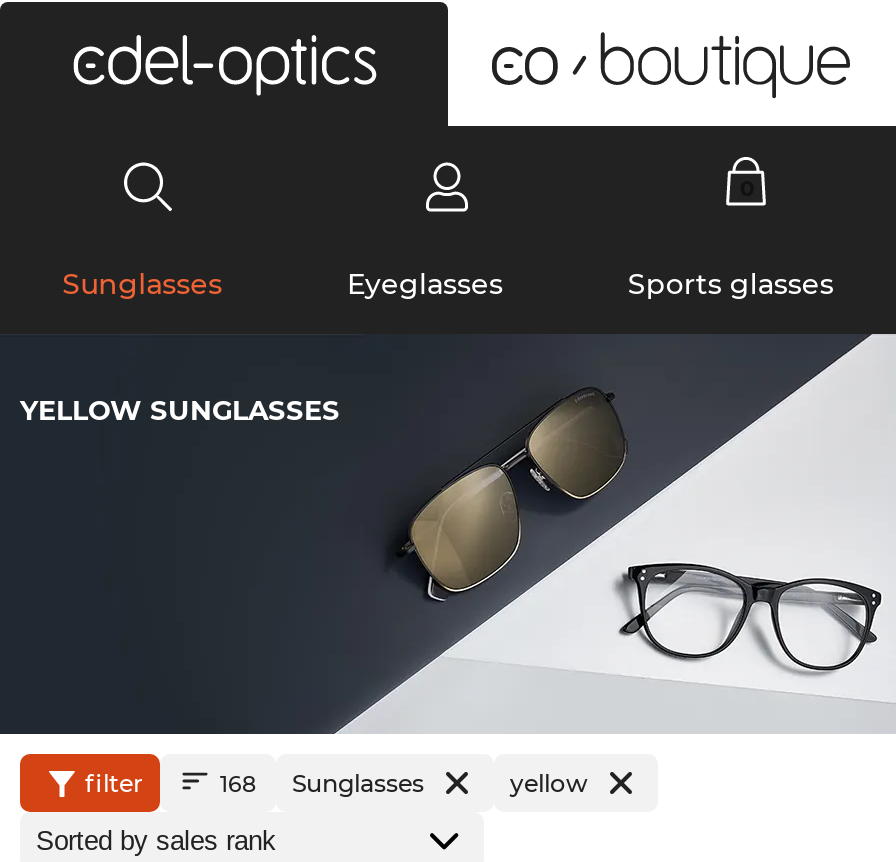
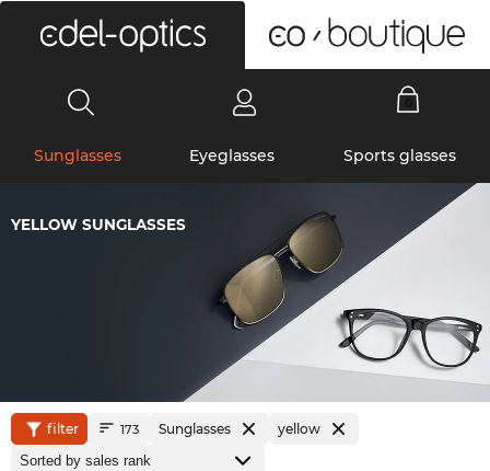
- 168 Sunglasses
+ 173 Sunglasses
